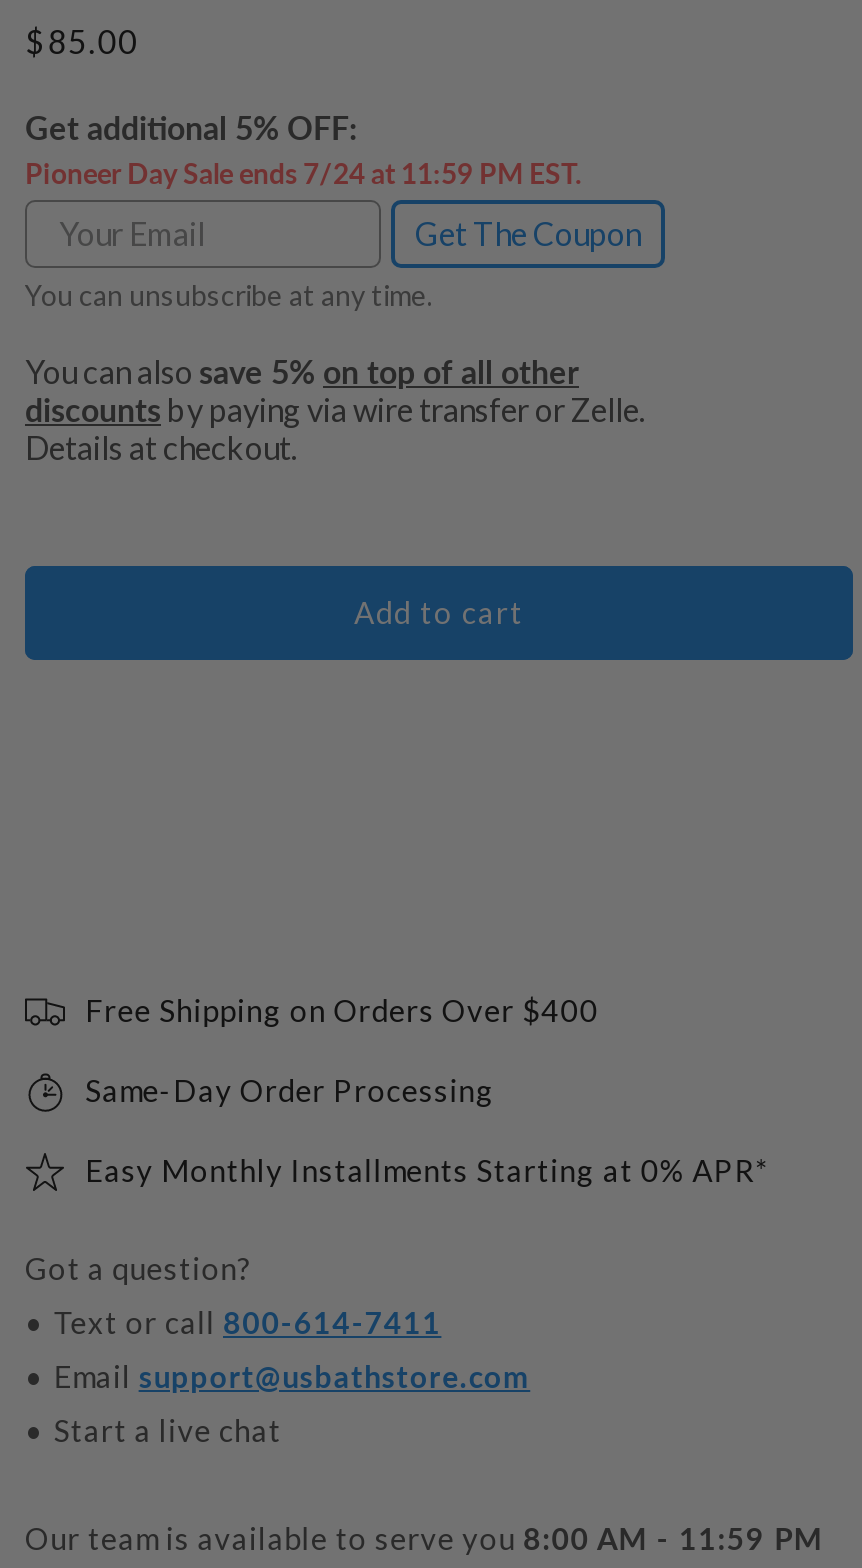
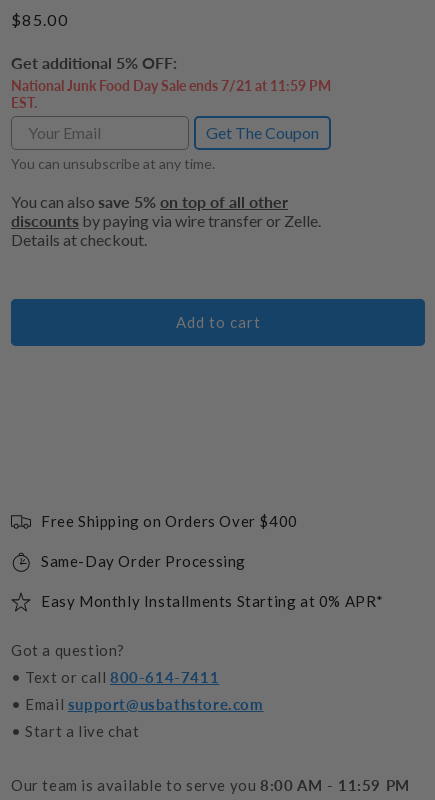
- Pioneer Day Sale ends 7/24 at 11:59 PM EST.
+ National Junk Food Day Sale ends 7/21 at 11:59 PM
+ EST.
